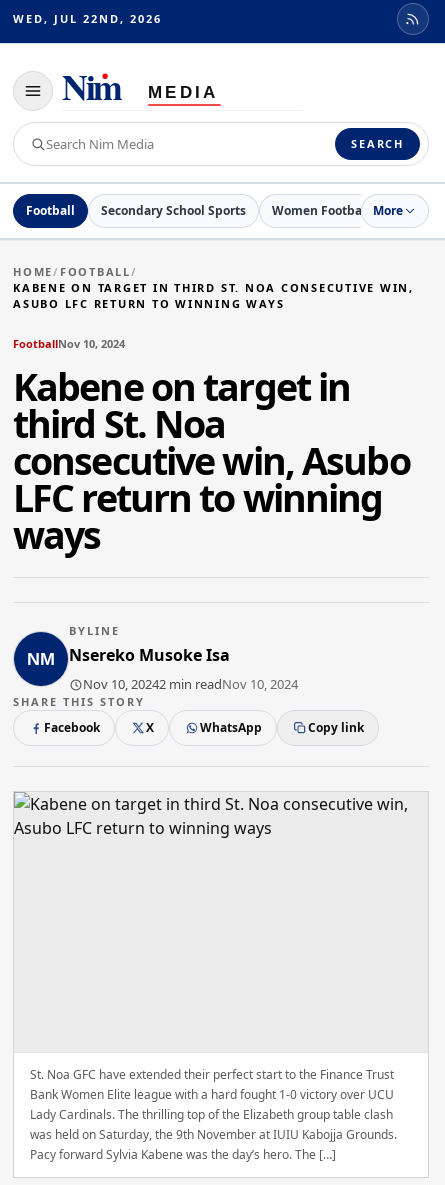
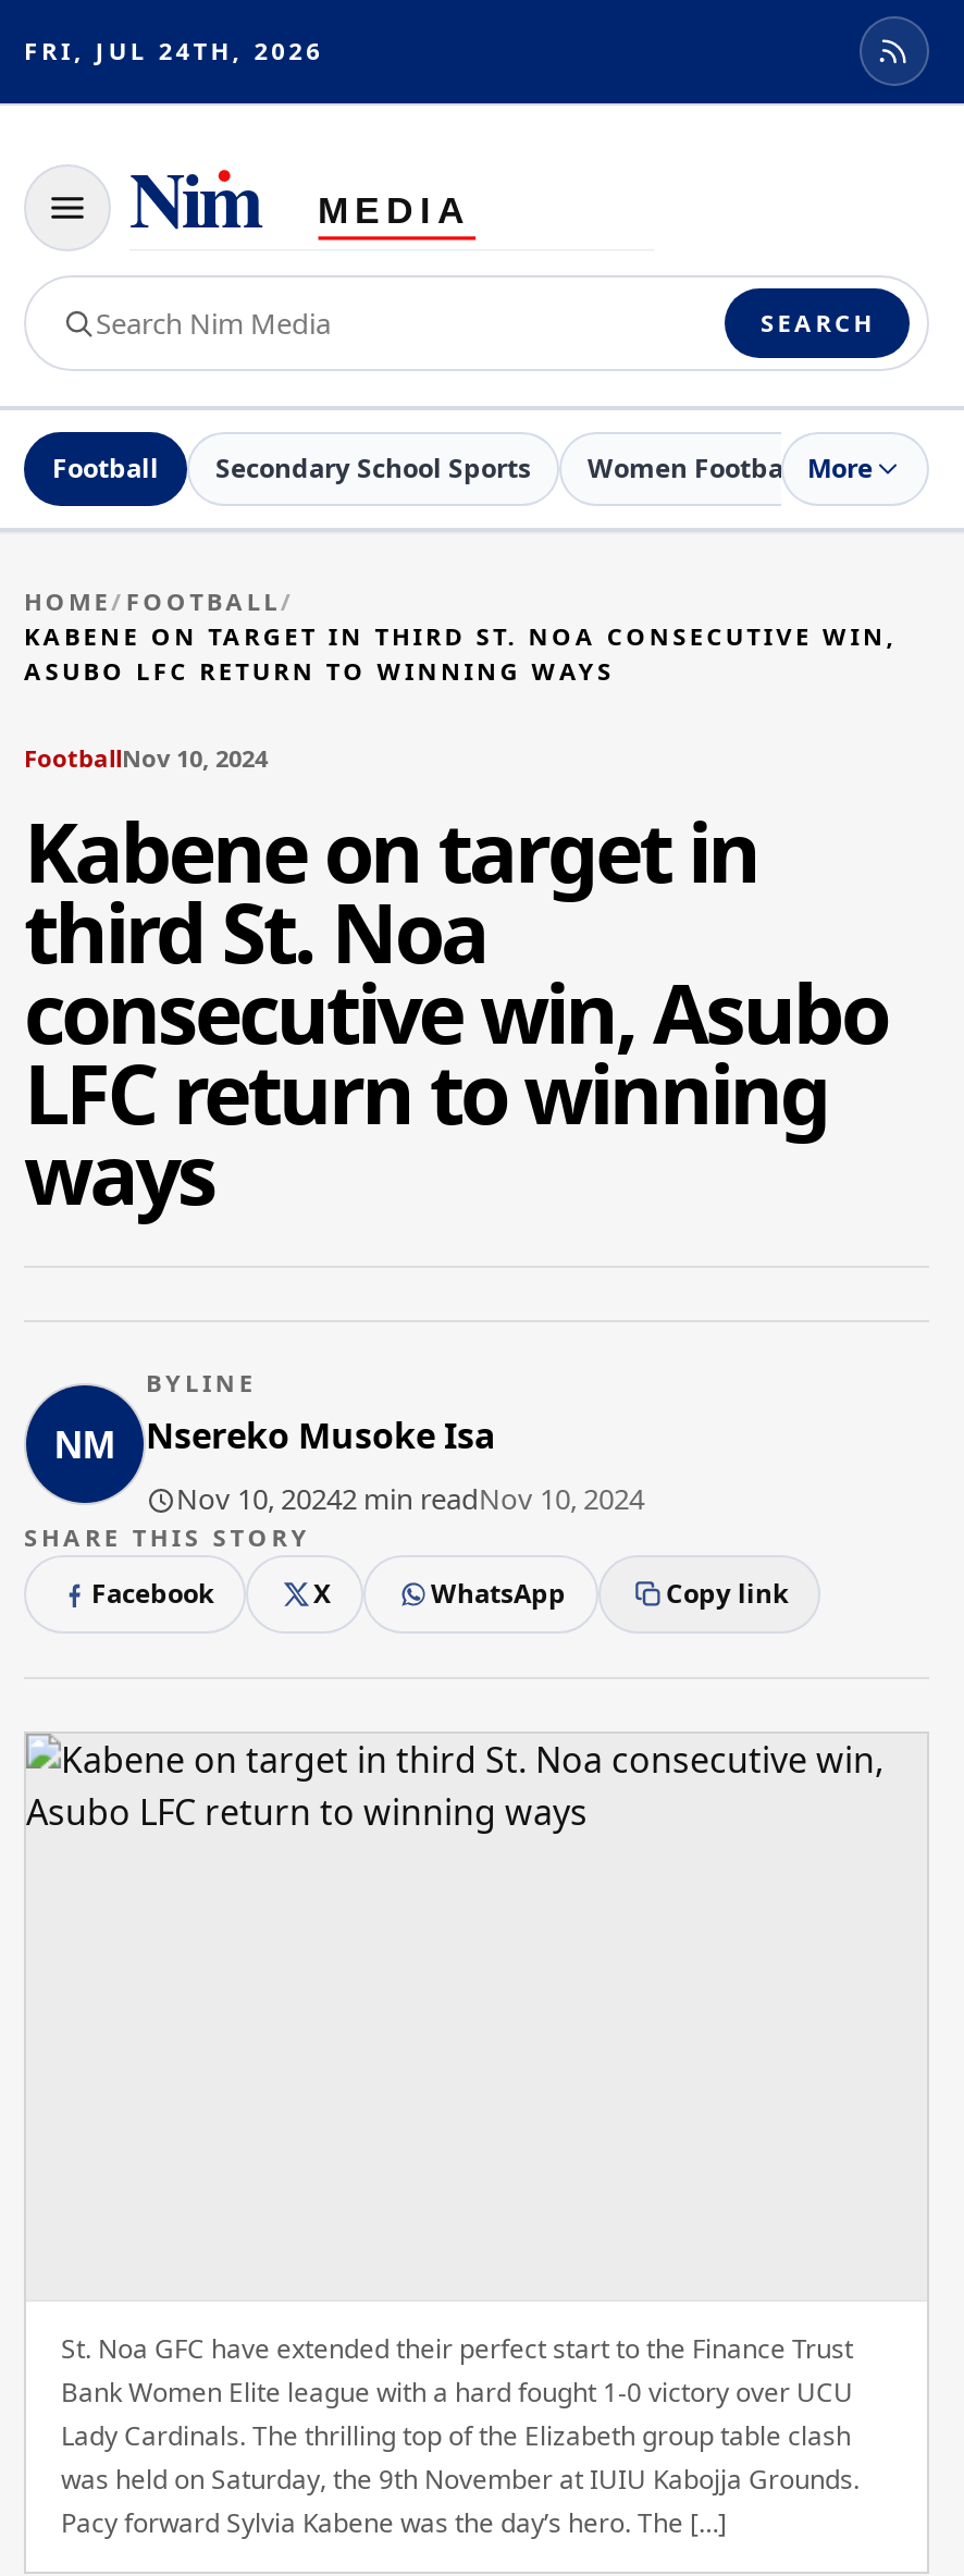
- WED, JUL 22ND, 2026
+ FRI, JUL 24TH, 2026
